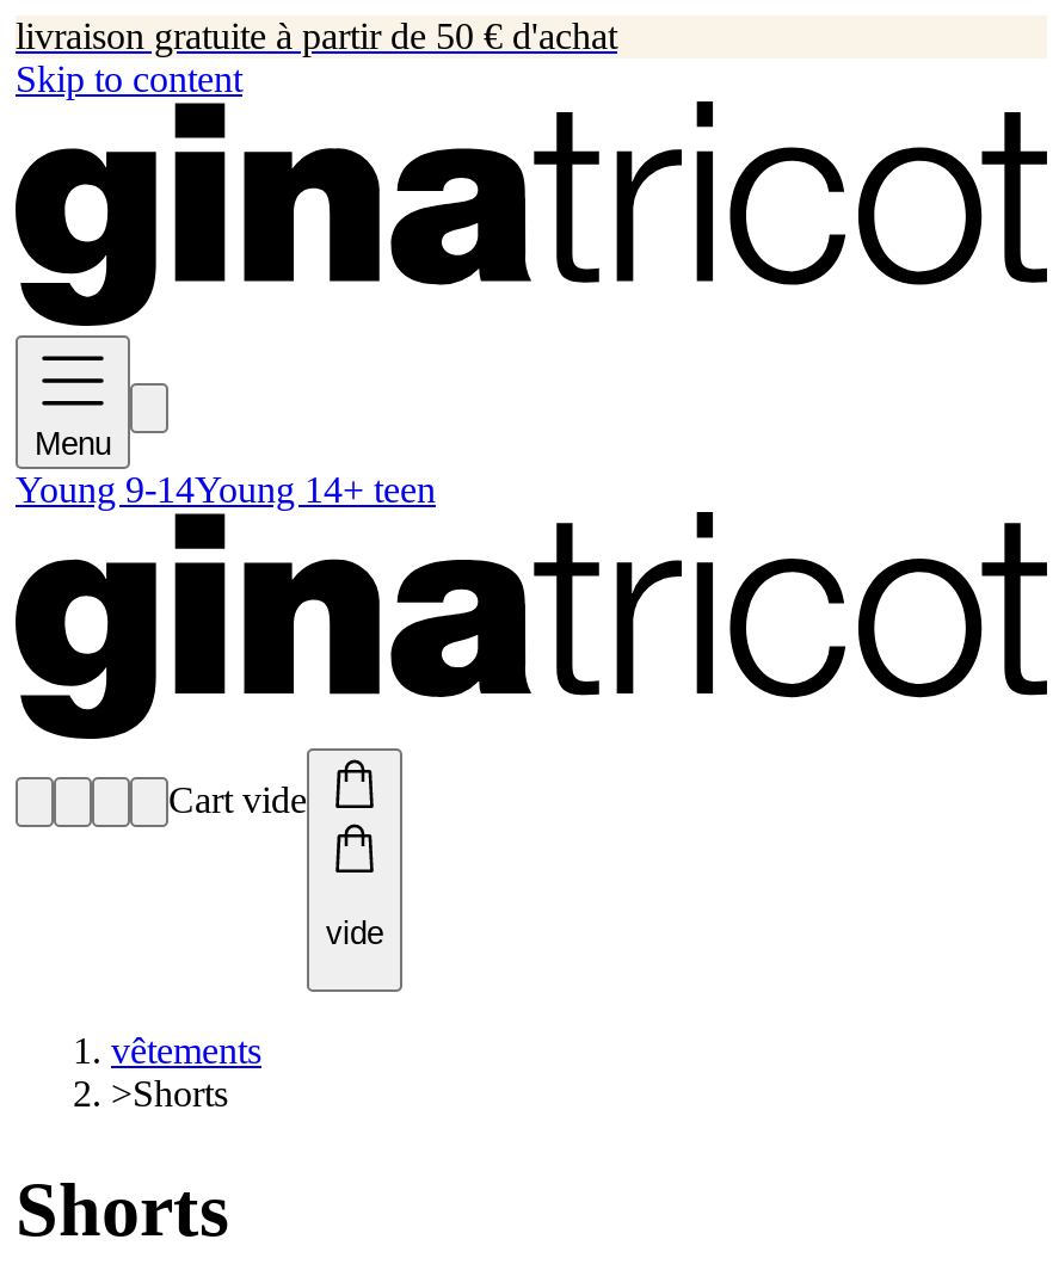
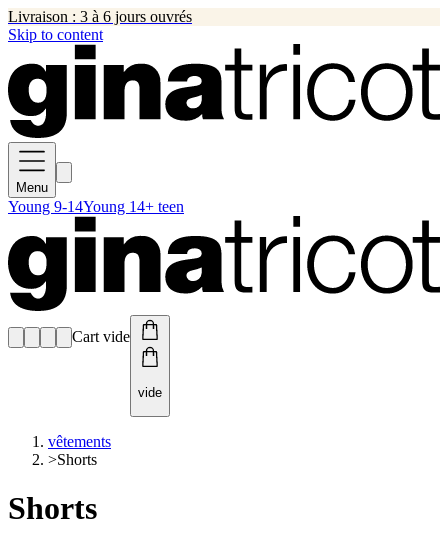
- livraison gratuite à partir de 50 € d'achat
+ Livraison : 3 à 6 jours ouvrés
